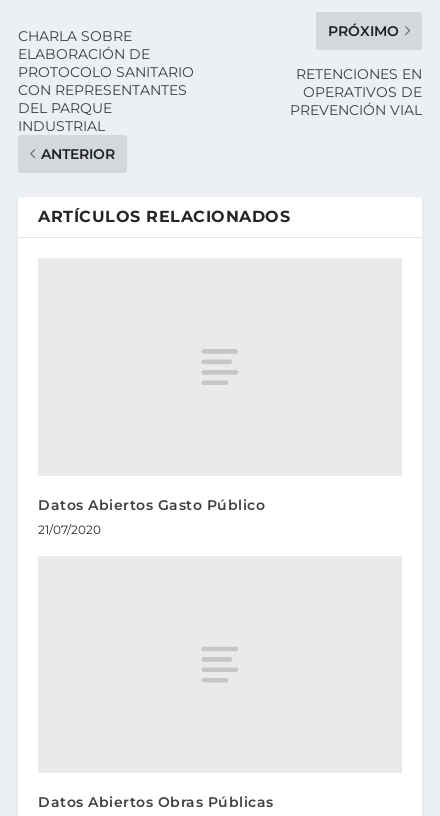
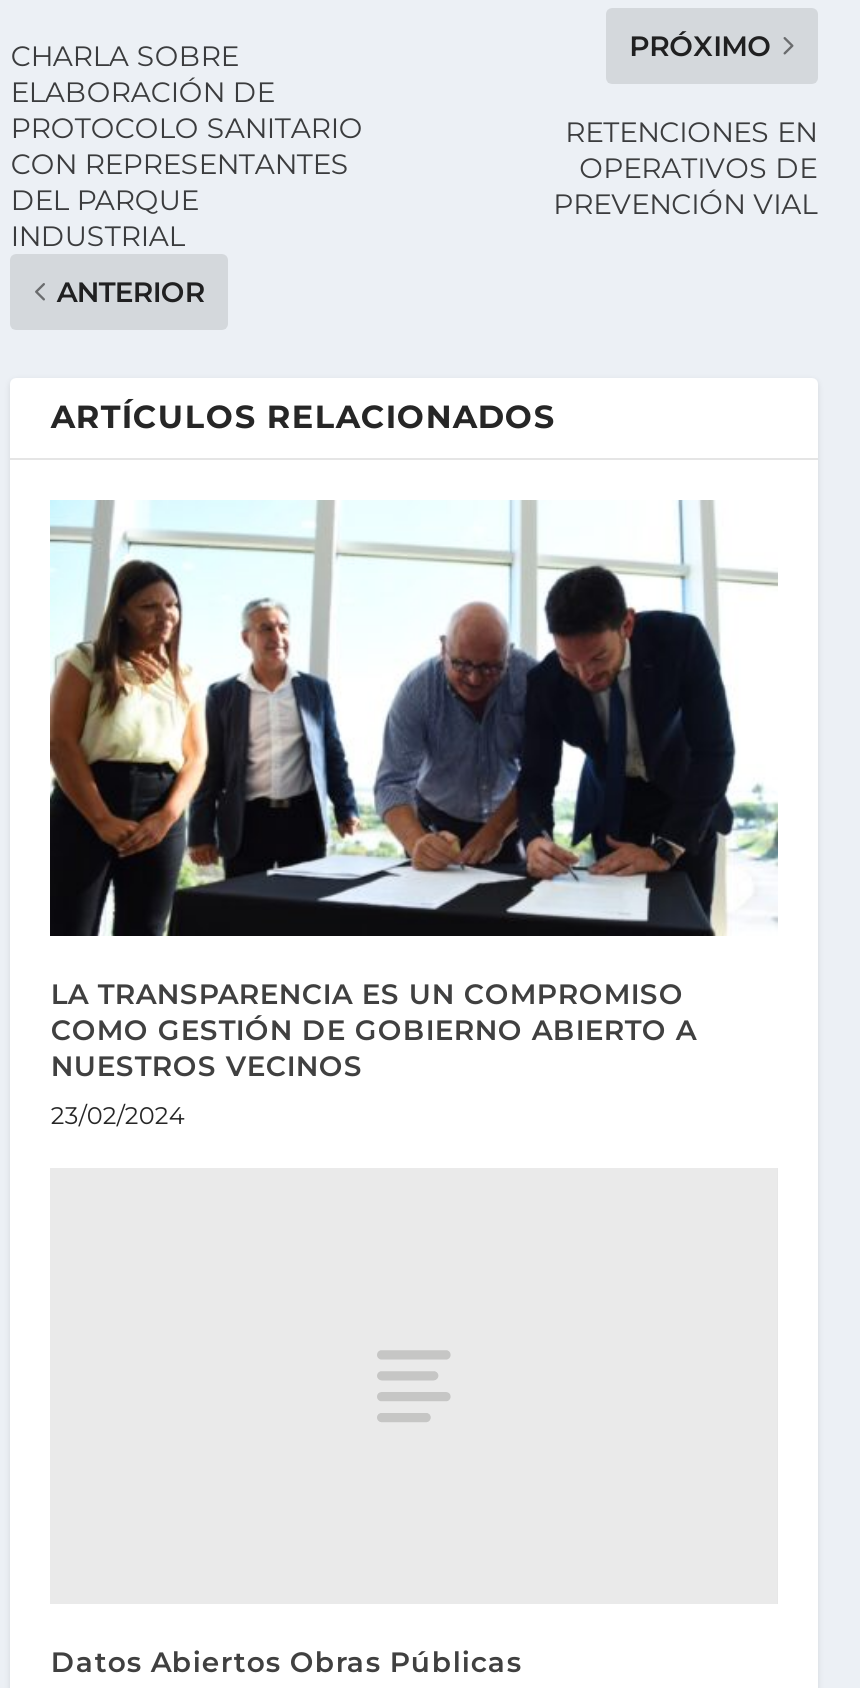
+ [image]

- Datos Abiertos Gasto Público
- 21/07/2020
+ LA TRANSPARENCIA ES UN COMPROMISO
+ COMO GESTIÓN DE GOBIERNO ABIERTO A
+ NUESTROS VECINOS
+ 23/02/2024
